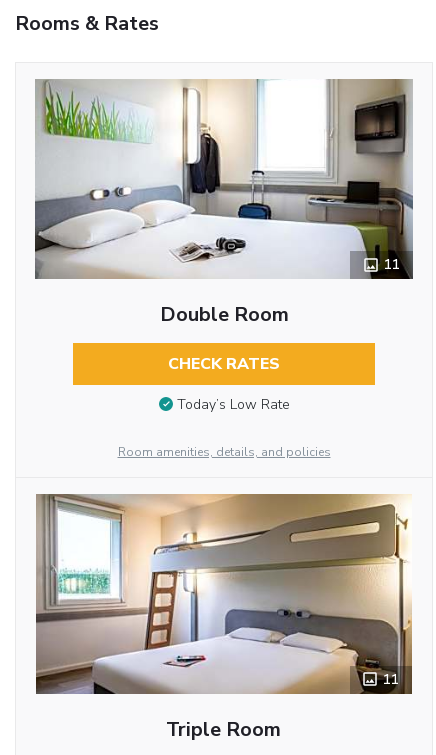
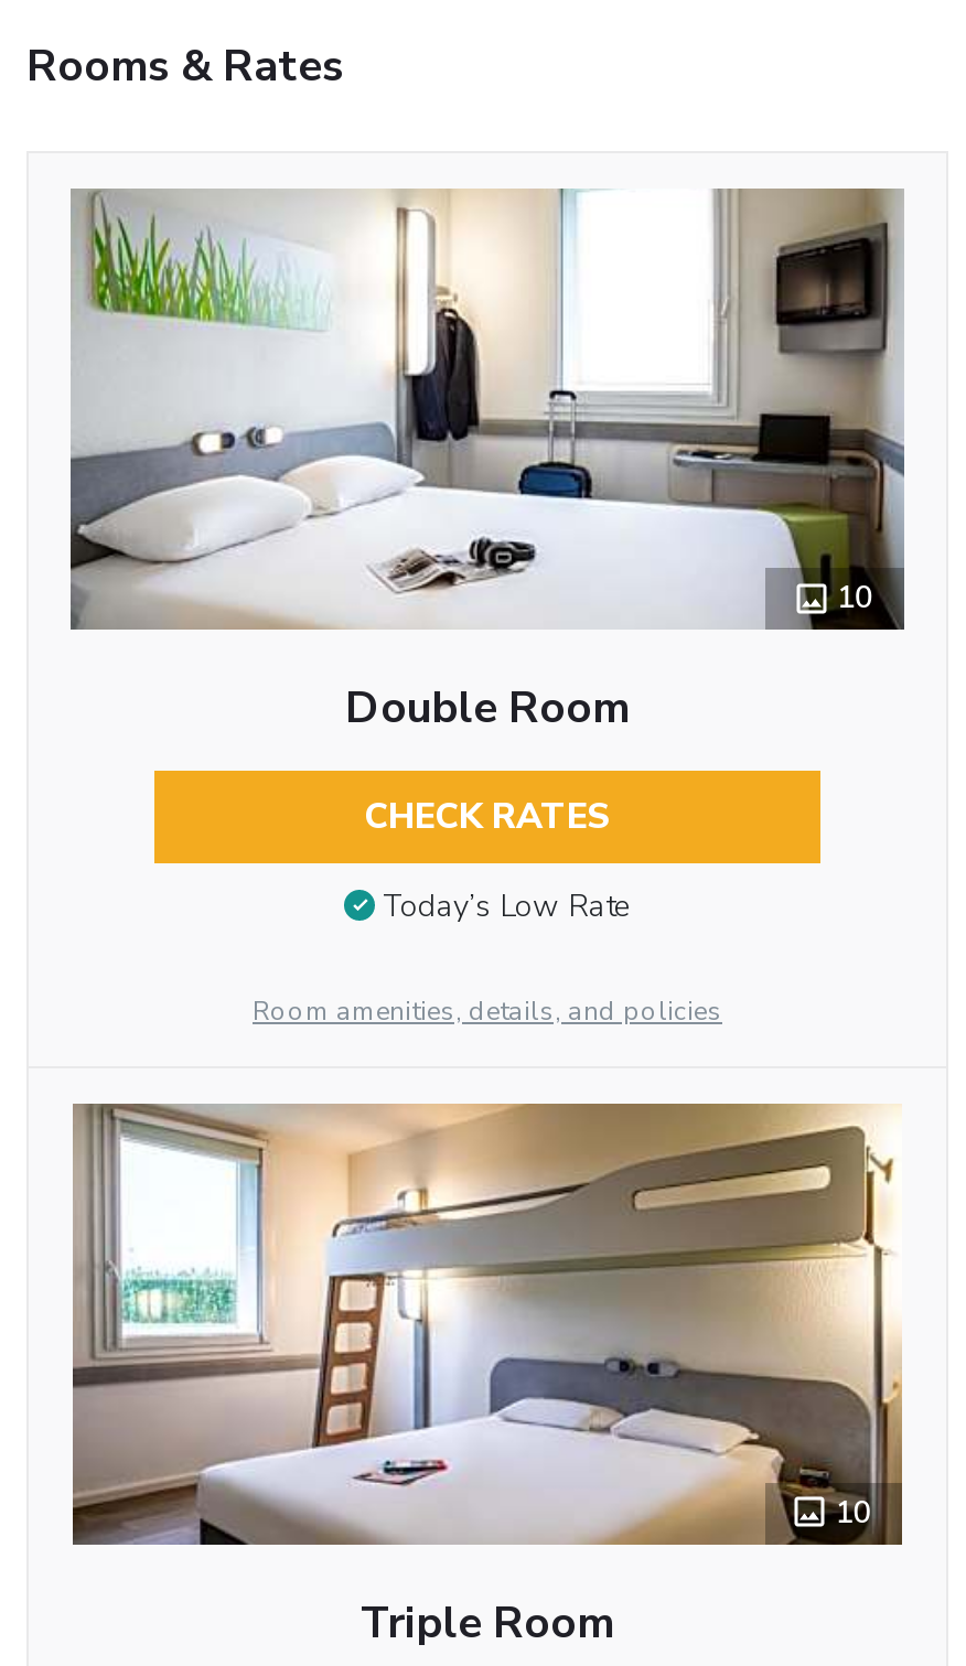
- 11
+ 10

- 11
+ 10
